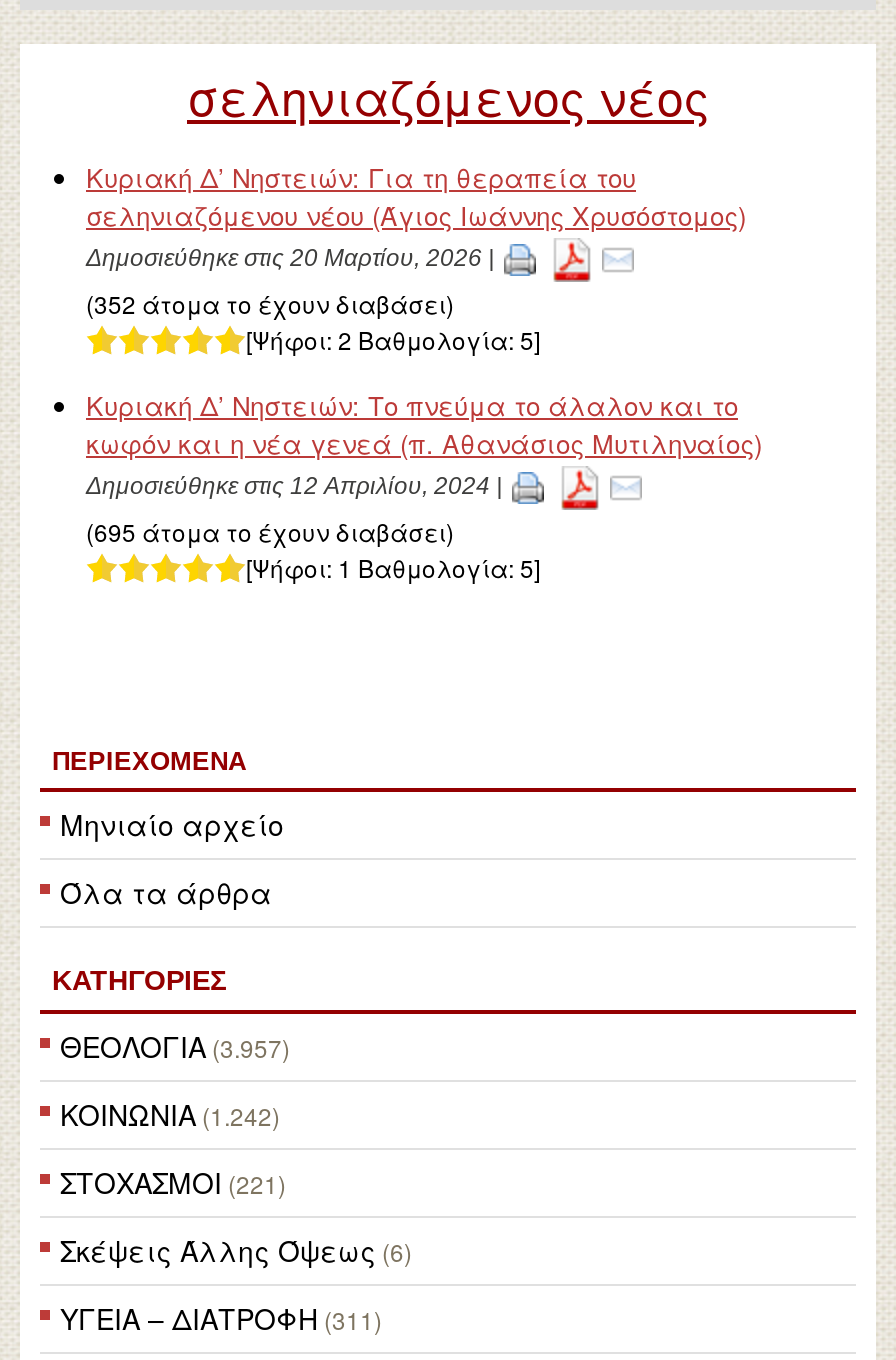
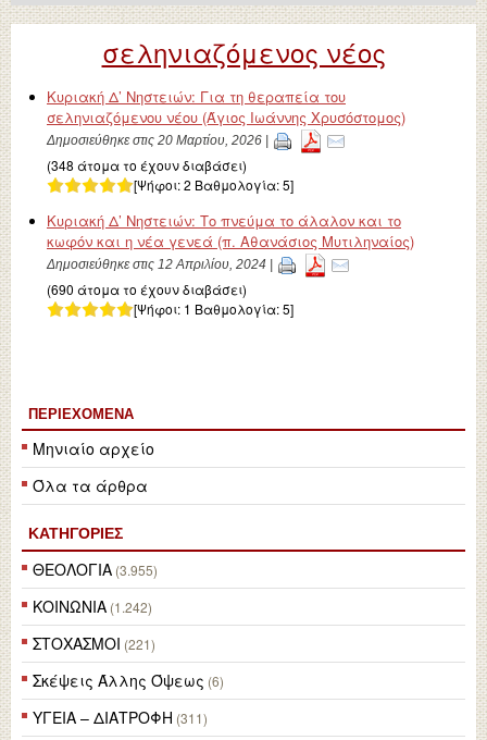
- (352 άτομα το έχουν διαβάσει)
+ (348 άτομα το έχουν διαβάσει)

- (695 άτομα το έχουν διαβάσει)
+ (690 άτομα το έχουν διαβάσει)

- ΘΕΟΛΟΓΙΑ (3.957)
+ ΘΕΟΛΟΓΙΑ (3.955)
